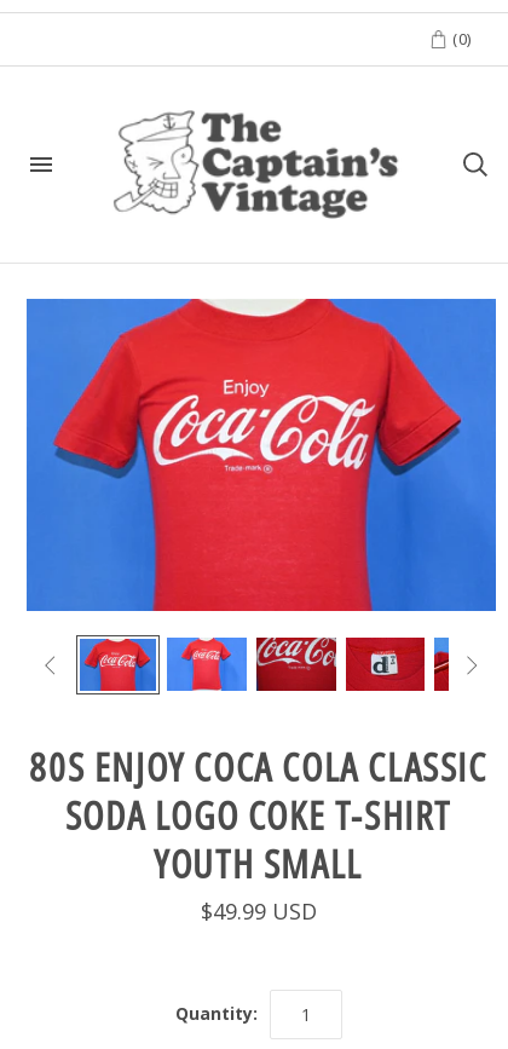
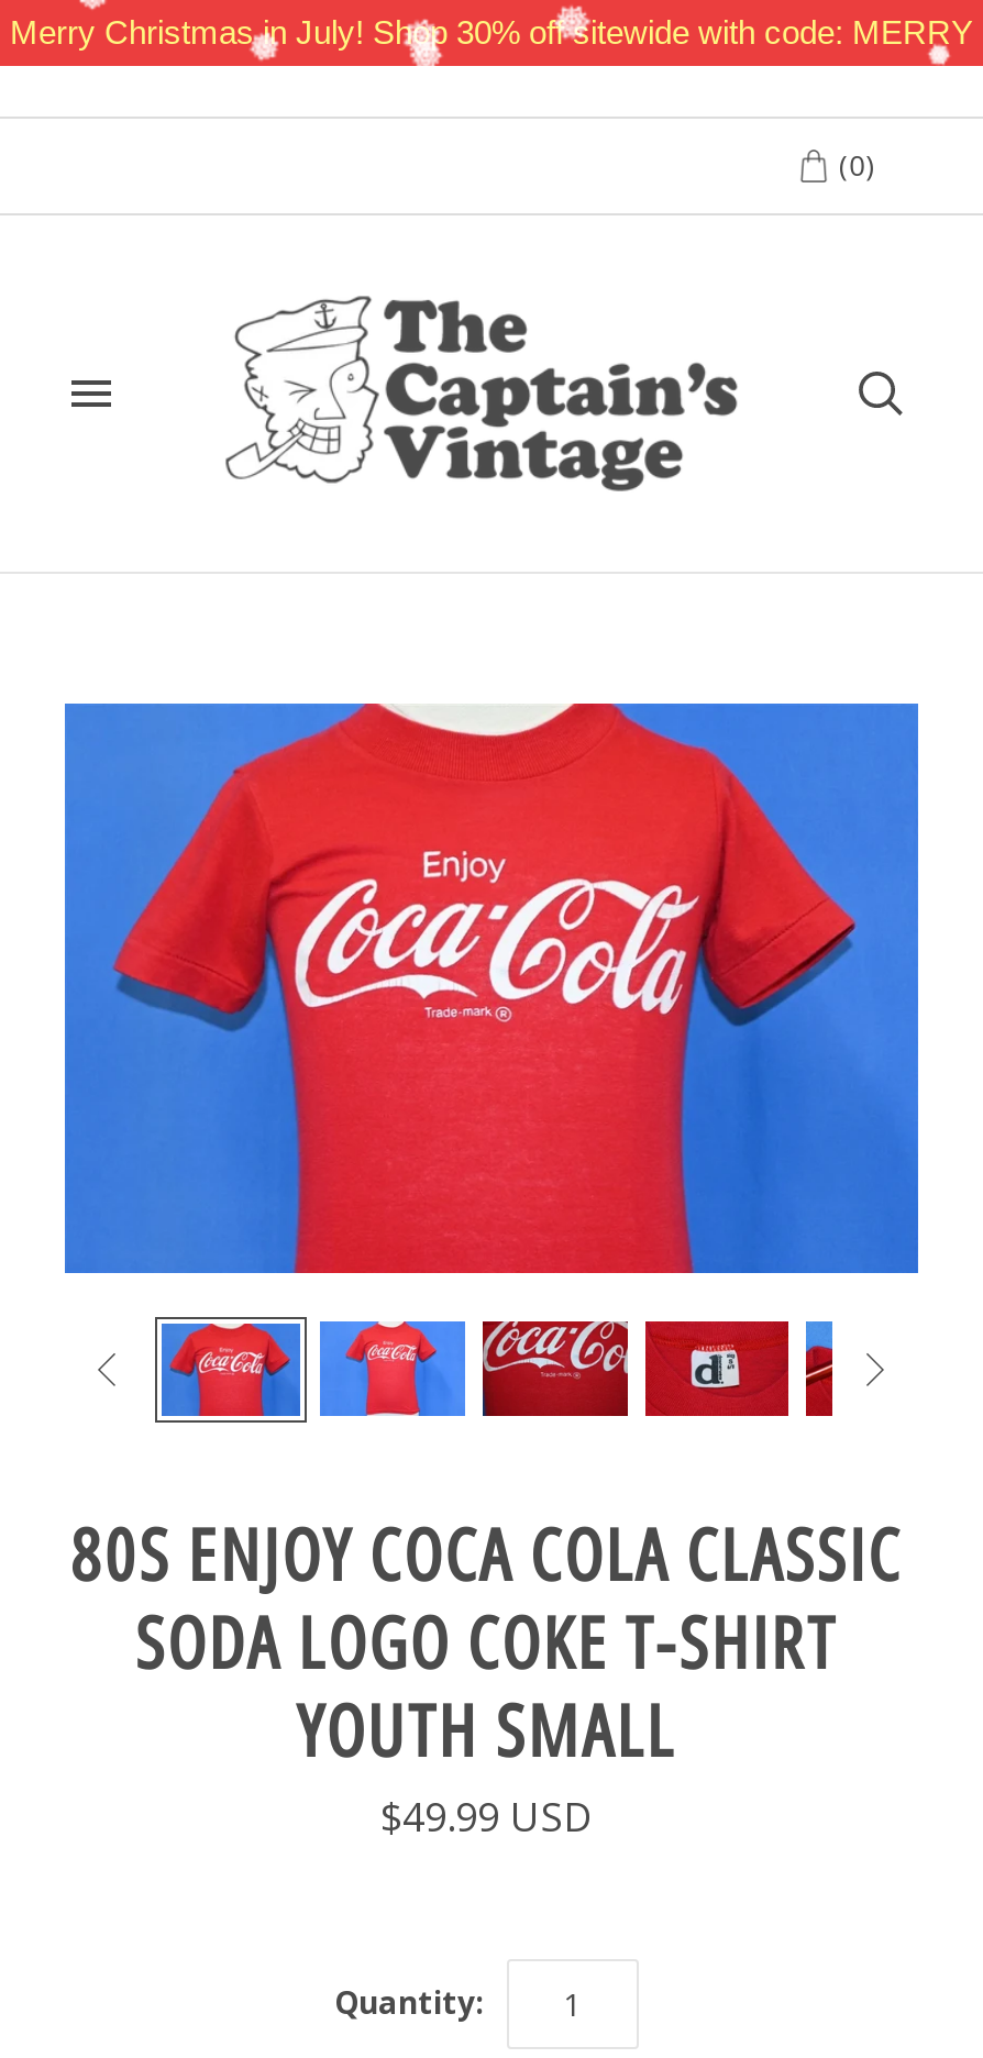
+ Merry Christmas in July! Shop 30% off sitewide with code: MERRY
